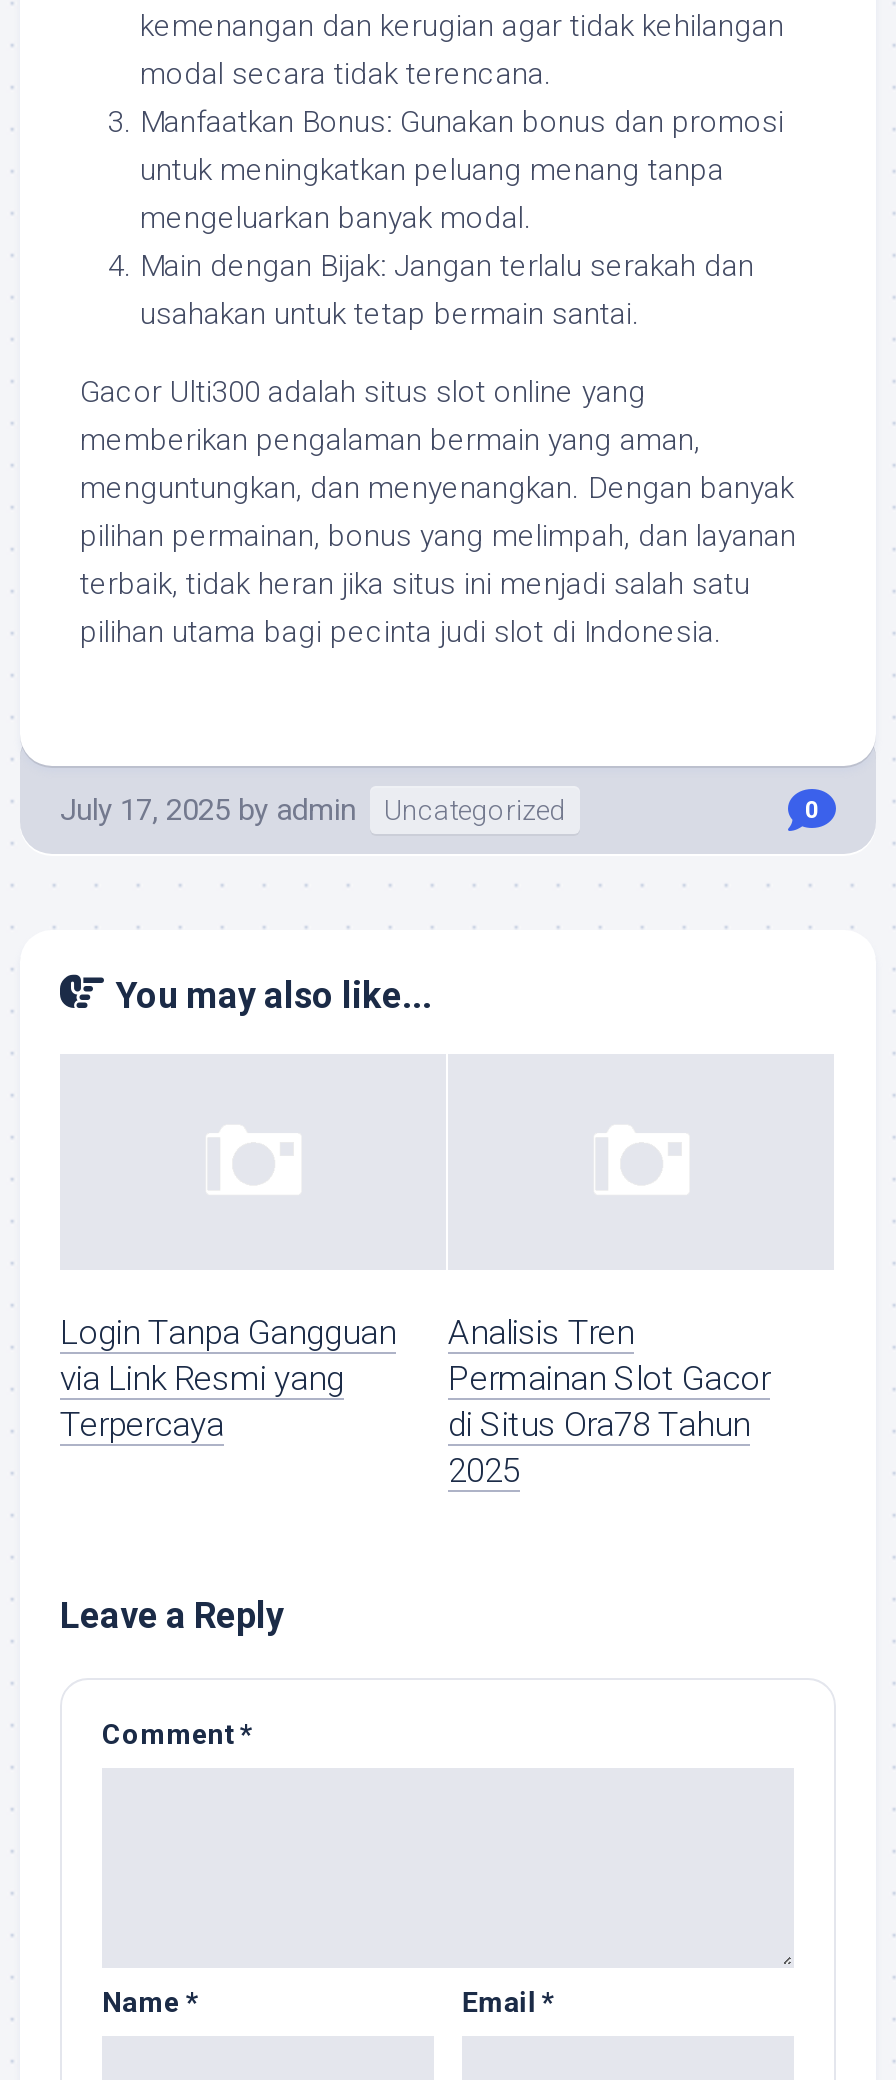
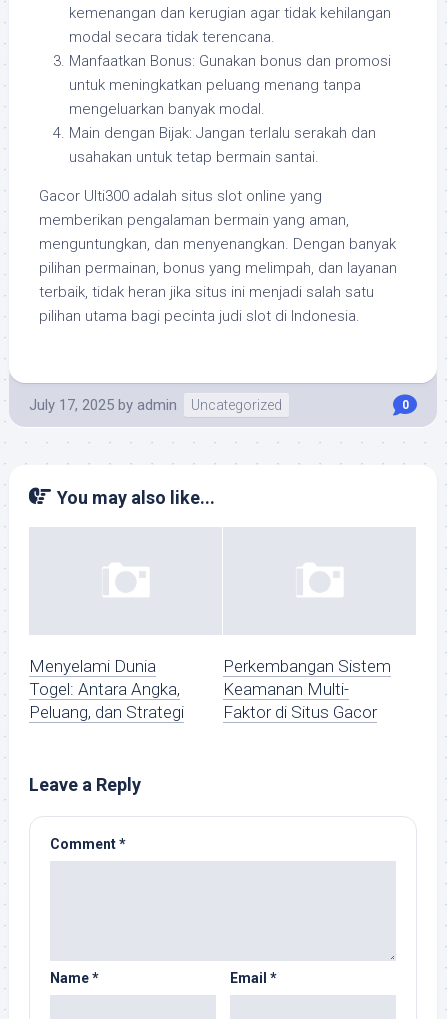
- Login Tanpa Gangguan
- via Link Resmi yang
- Terpercaya
+ Menyelami Dunia
+ Togel: Antara Angka,
+ Peluang, dan Strategi

- Analisis Tren
- Permainan Slot Gacor
- di Situs Ora78 Tahun
- 2025
+ Perkembangan Sistem
+ Keamanan Multi-
+ Faktor di Situs Gacor
